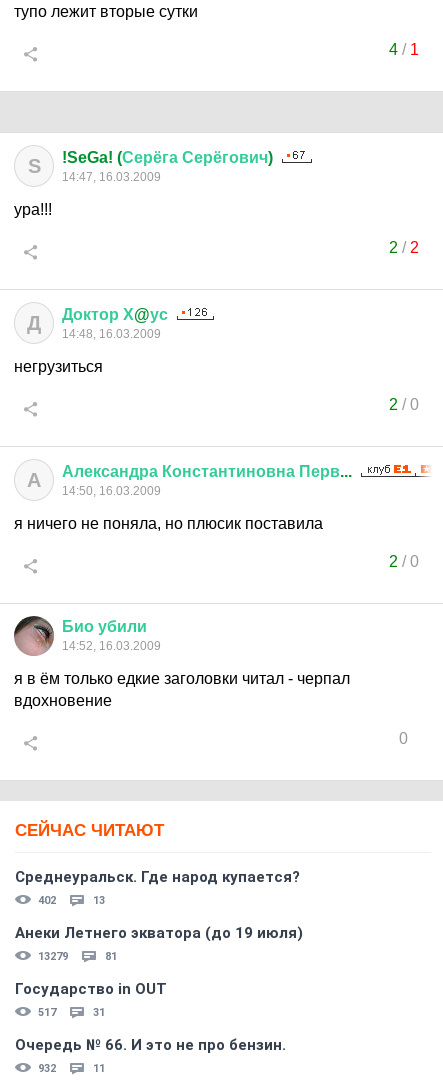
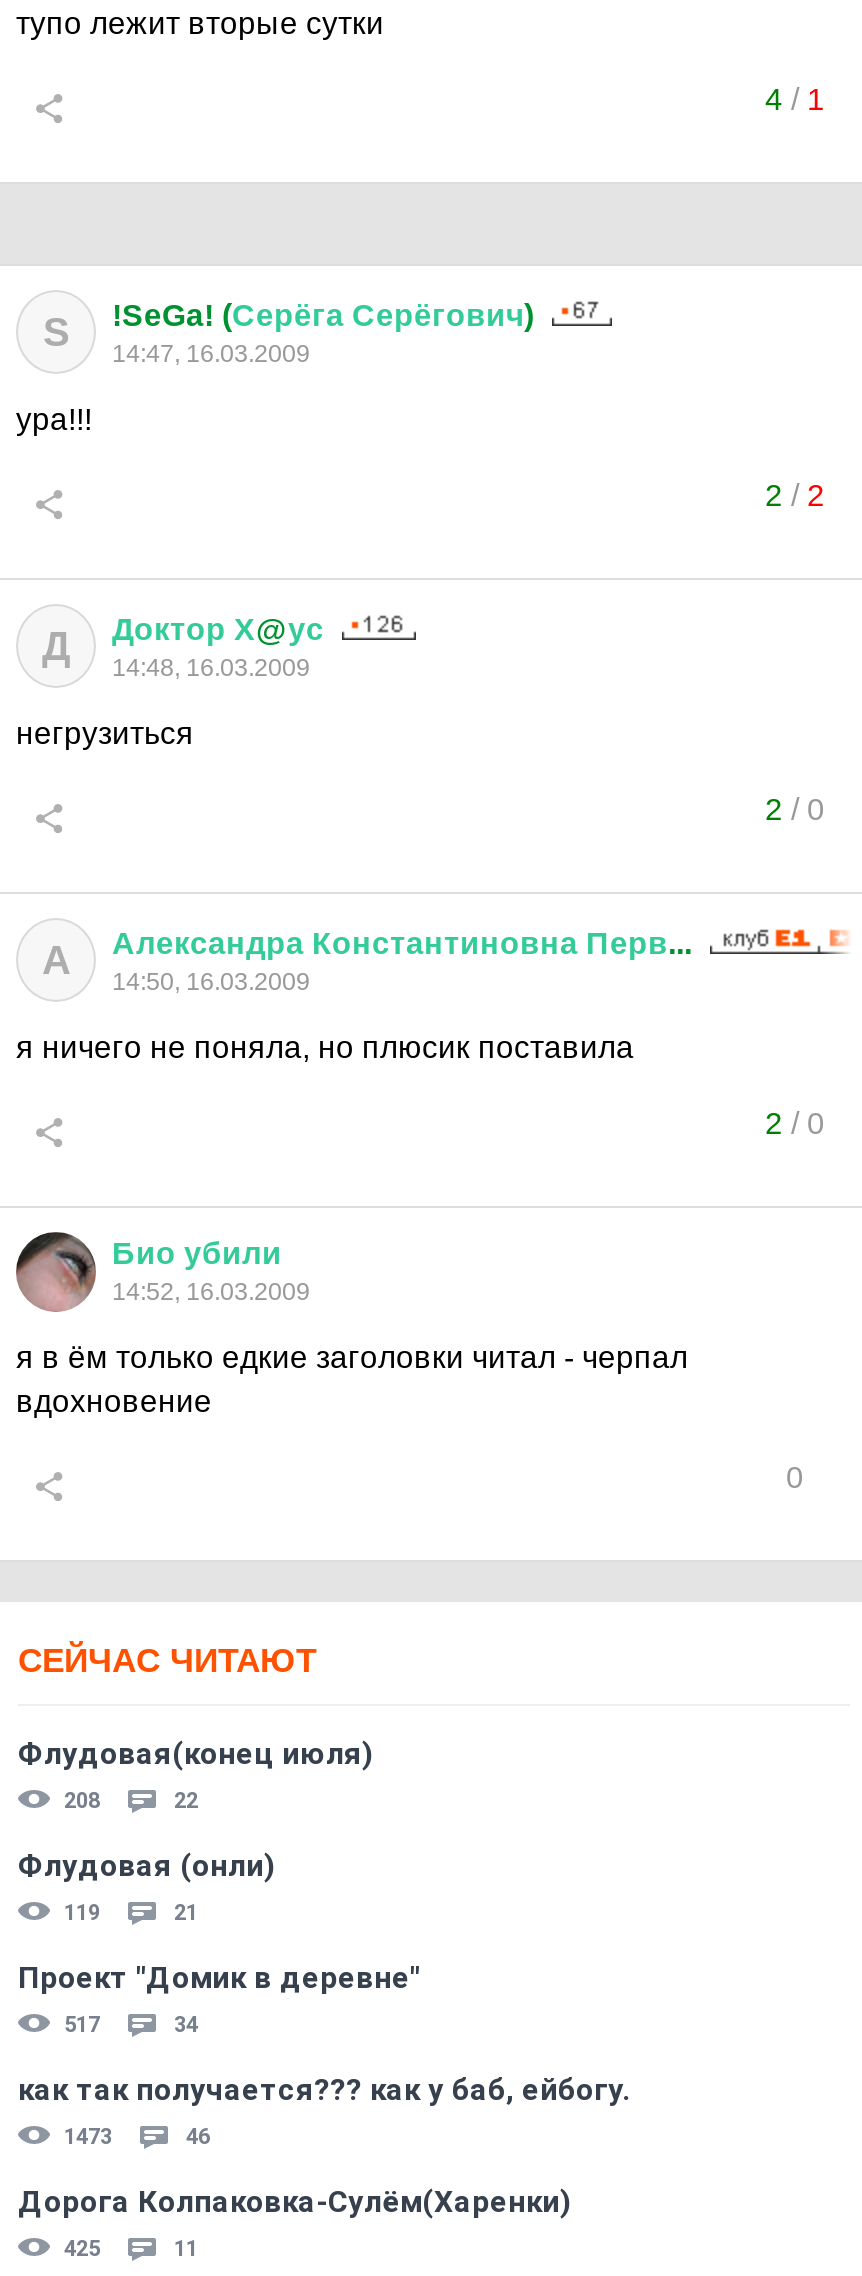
- Среднеуральск. Где народ купается?
- 402
- 13
+ Флудовая(конец июля)
+ 208
+ 22

- Анеки Летнего экватора (до 19 июля)
- 13279
- 81
+ Флудовая (онли)
+ 119
+ 21

- Государство in OUT
+ Проект "Домик в деревне"

- 31
- Очередь № 66. И это не про бензин.
- 932
+ 34
+ как так получается??? как у баб, ейбогу.
+ 1473
+ 46
+ Дорога Колпаковка-Сулём(Харенки)
+ 425
